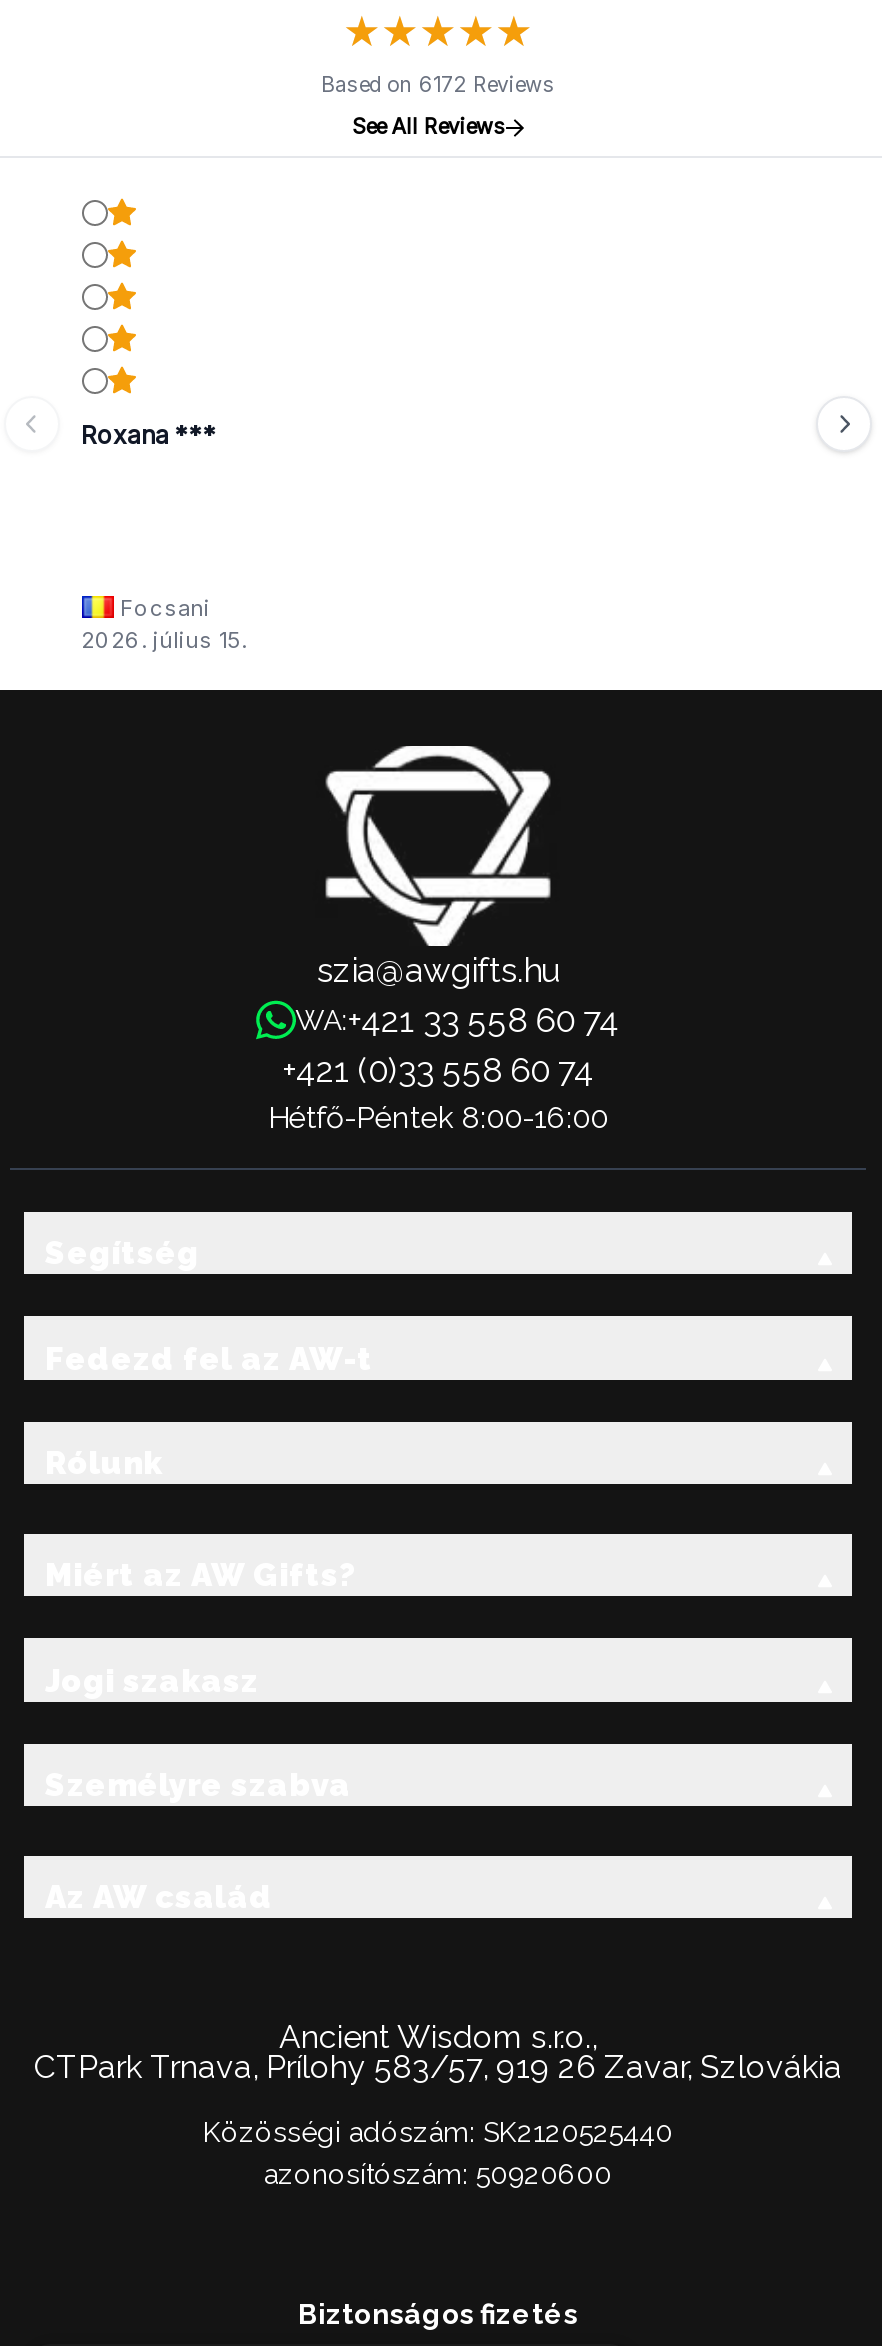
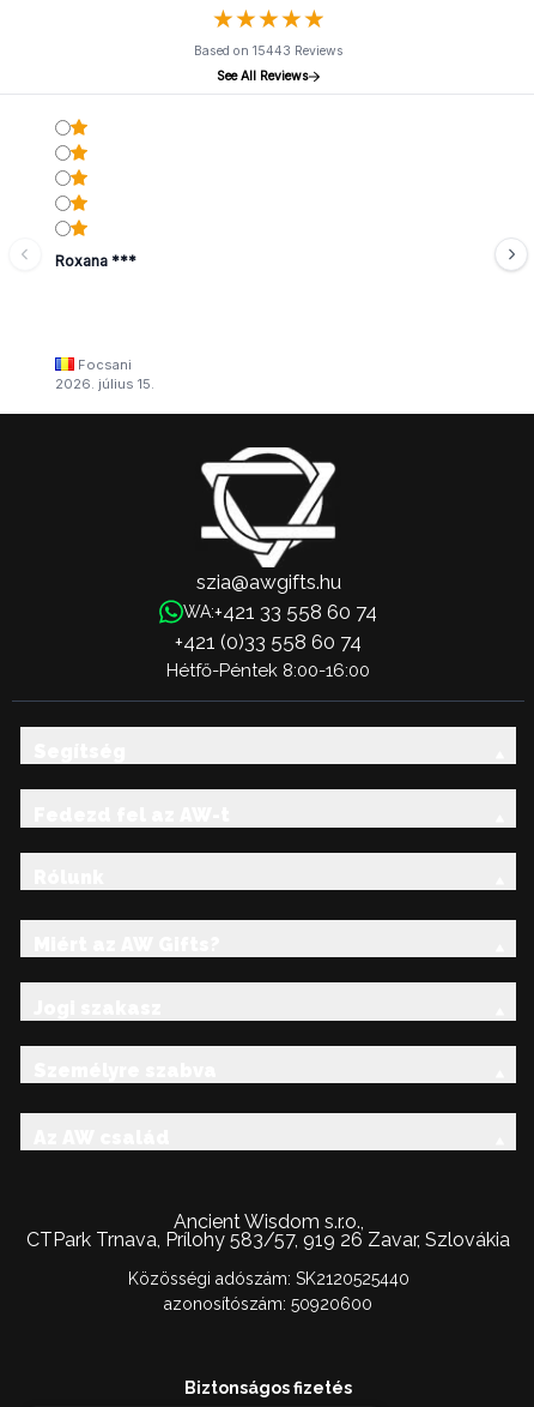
- Based on 6172 Reviews
+ Based on 15443 Reviews
